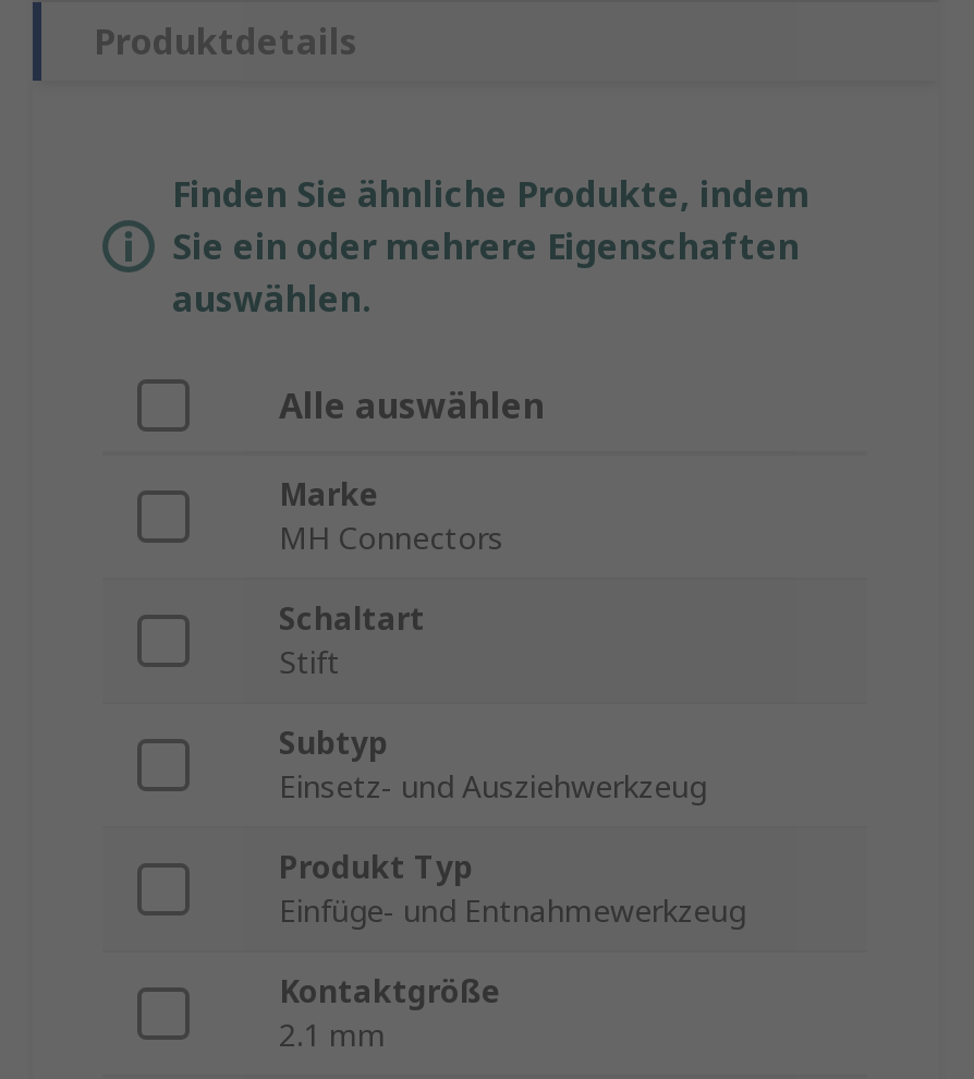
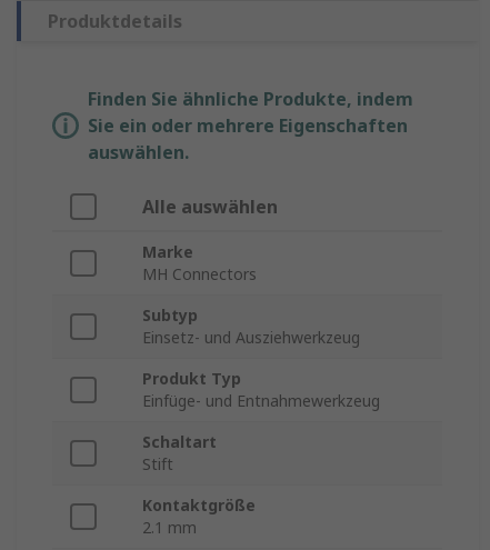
moved down: Schaltart | Stift

moved up: Subtyp | Einsetz- und Ausziehwerkzeug | Produkt Typ | Einfüge- und Entnahmewerkzeug
